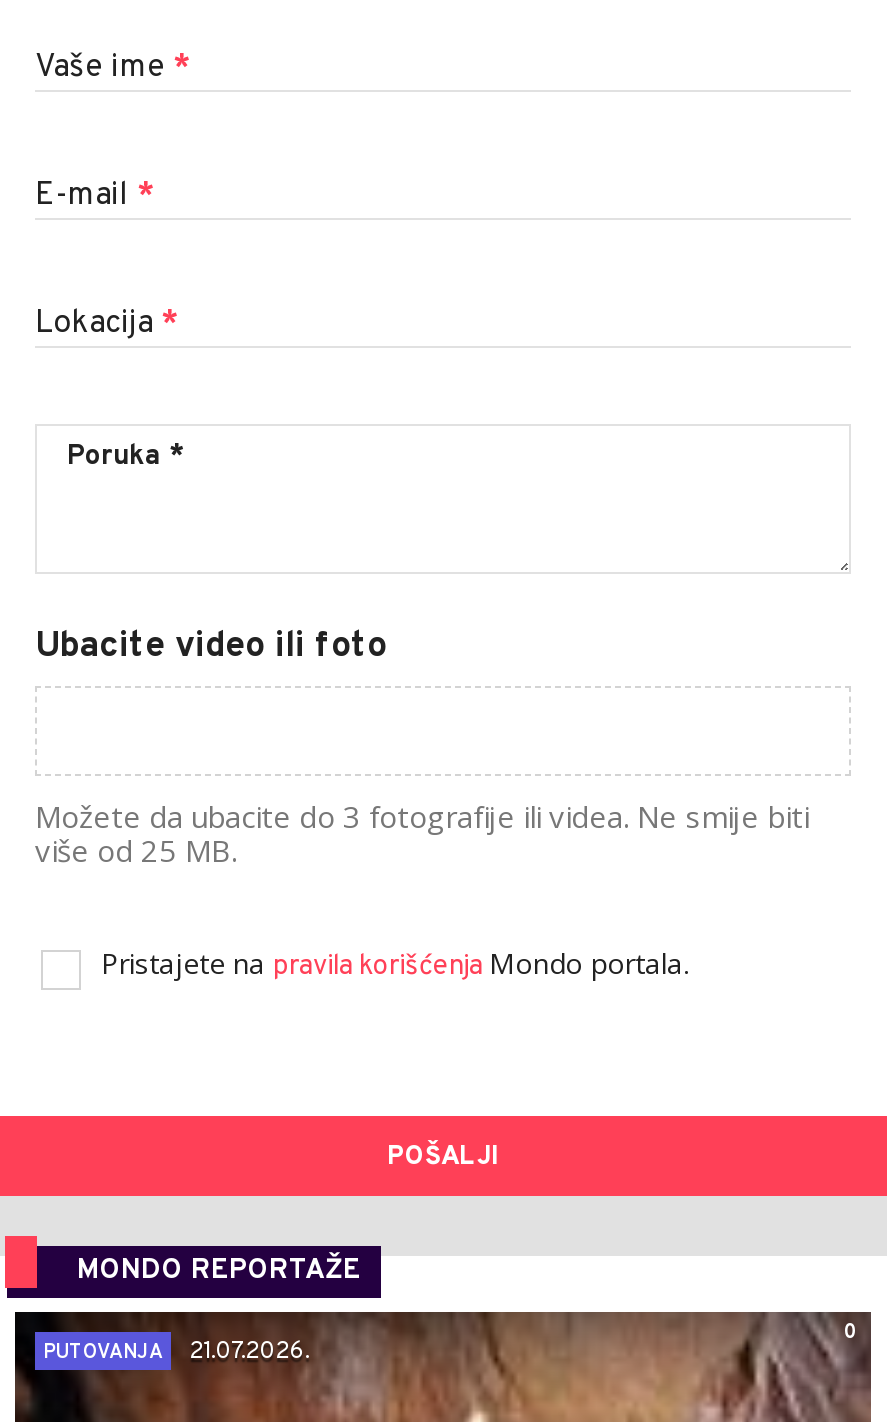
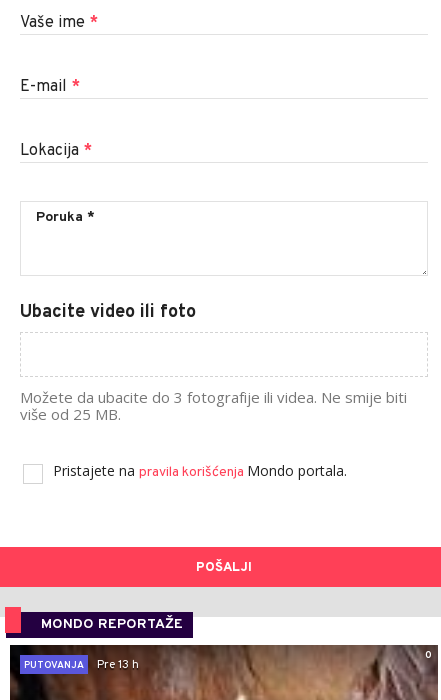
- PUTOVANJA 21.07.2026.
+ PUTOVANJA Pre 13 h
